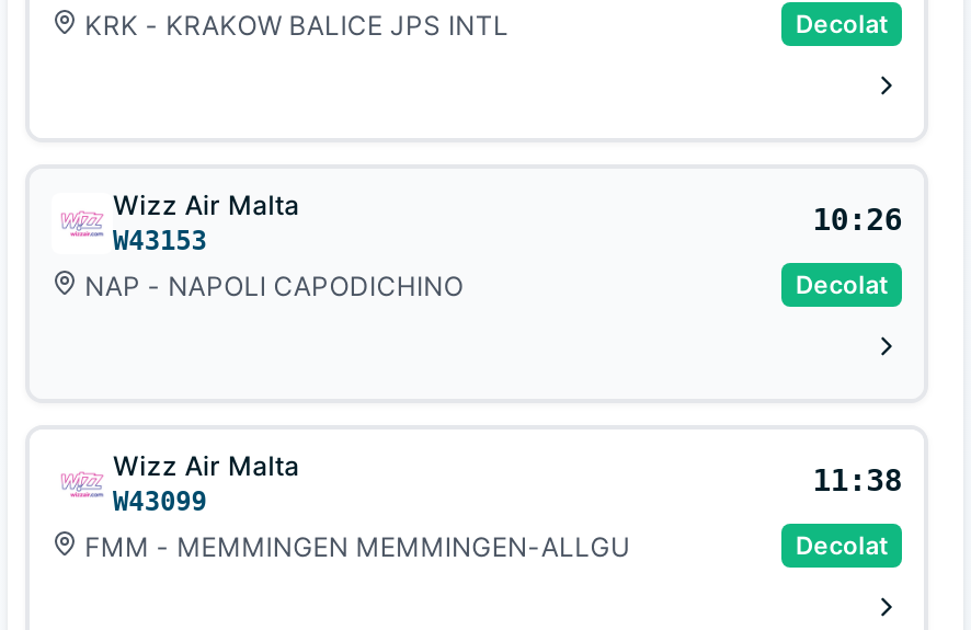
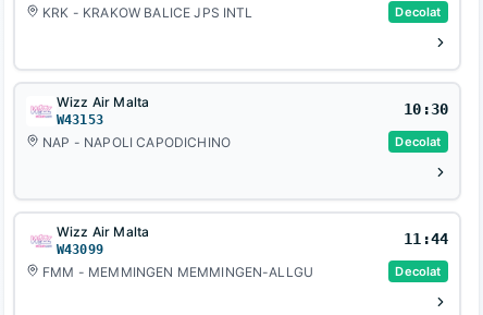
- 10:26
+ 10:30

- 11:38
+ 11:44
